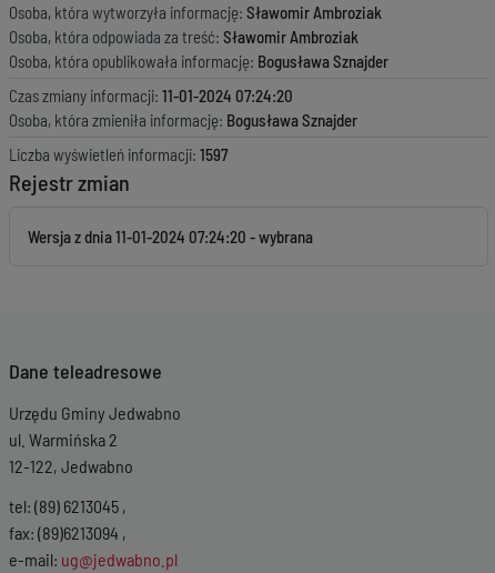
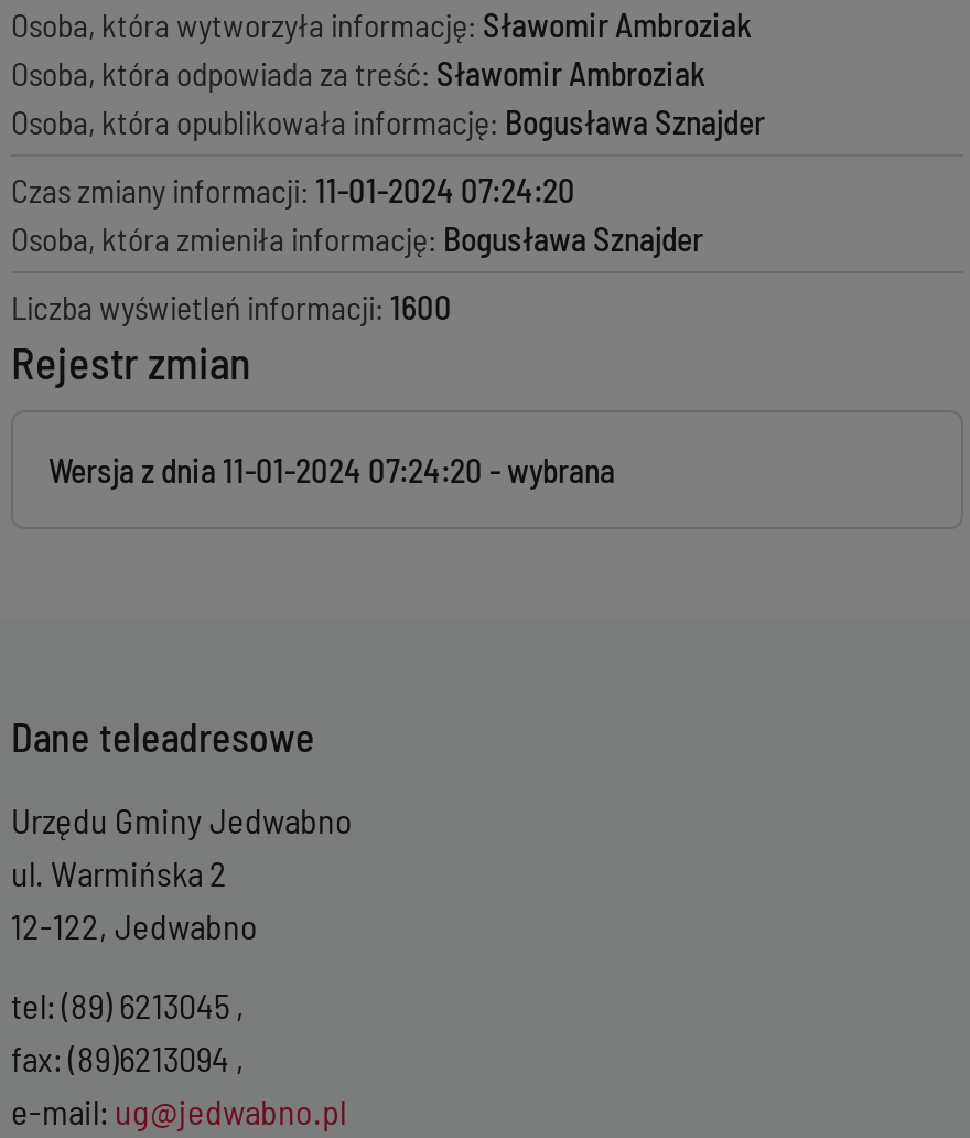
- Liczba wyświetleń informacji: 1597
+ Liczba wyświetleń informacji: 1600
